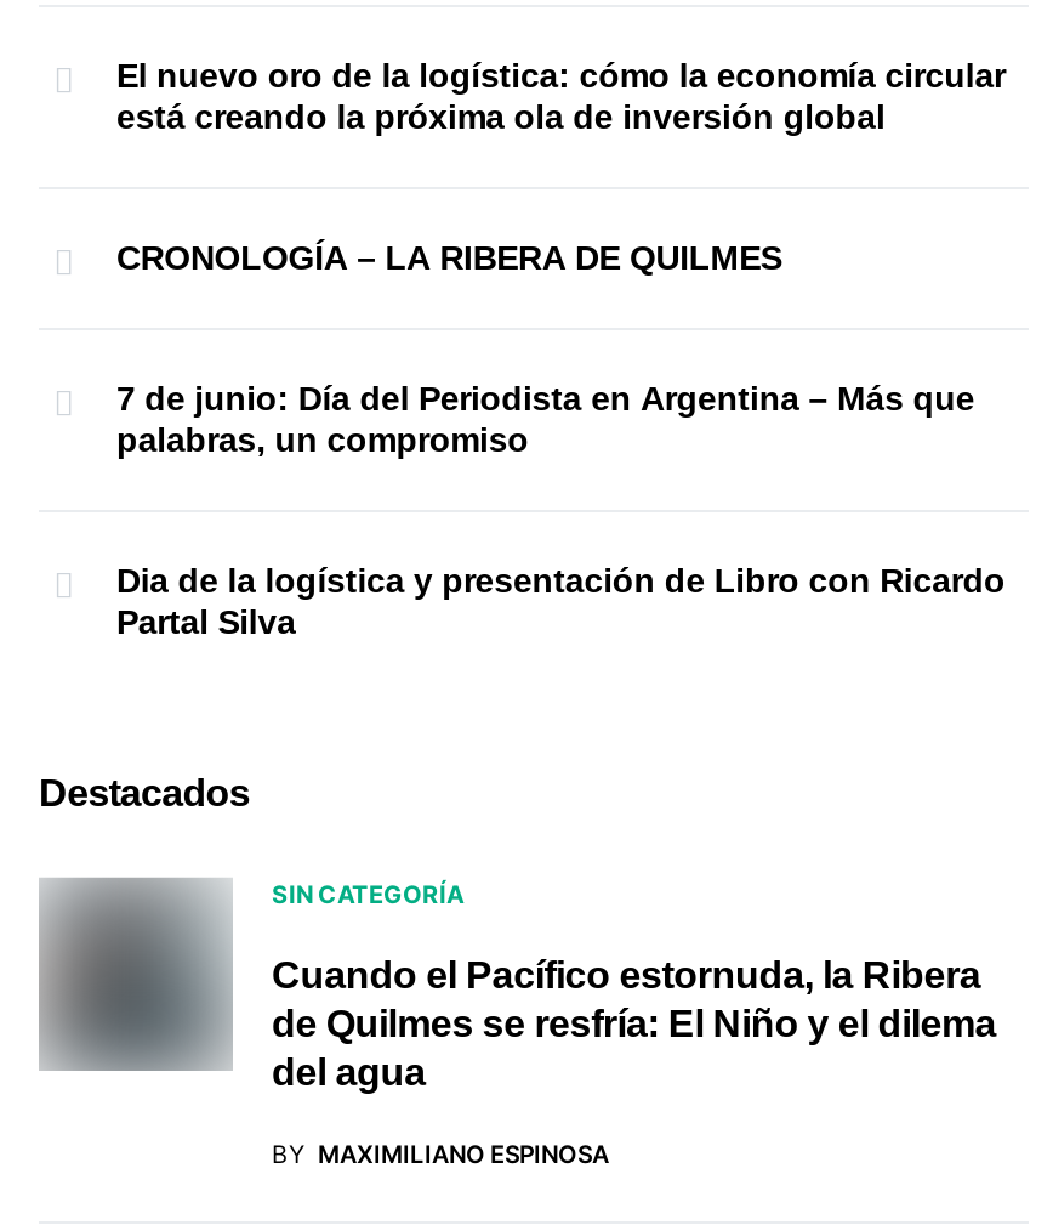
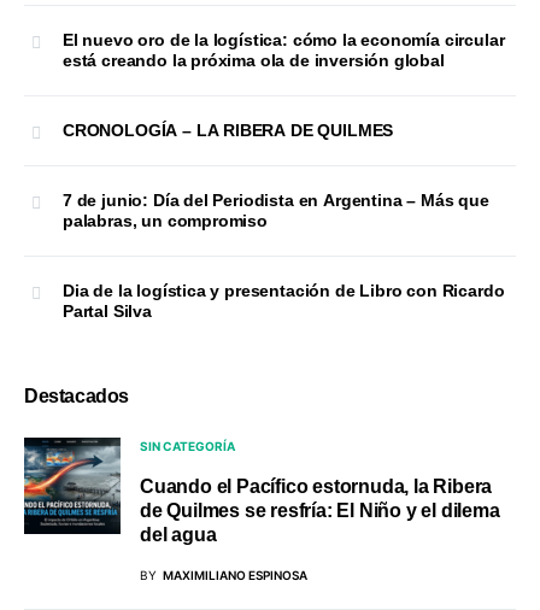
- [image]
+ [image]
